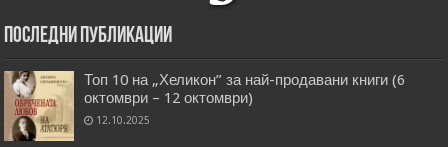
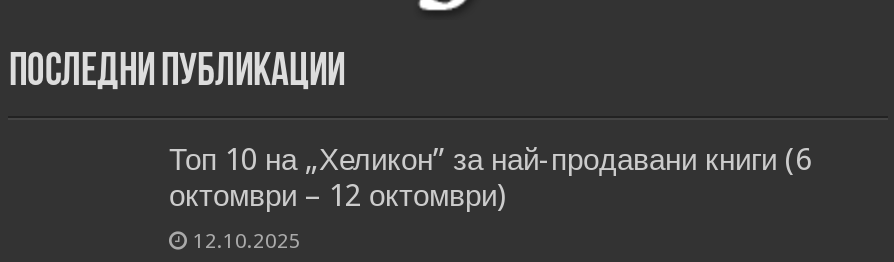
- [image]
